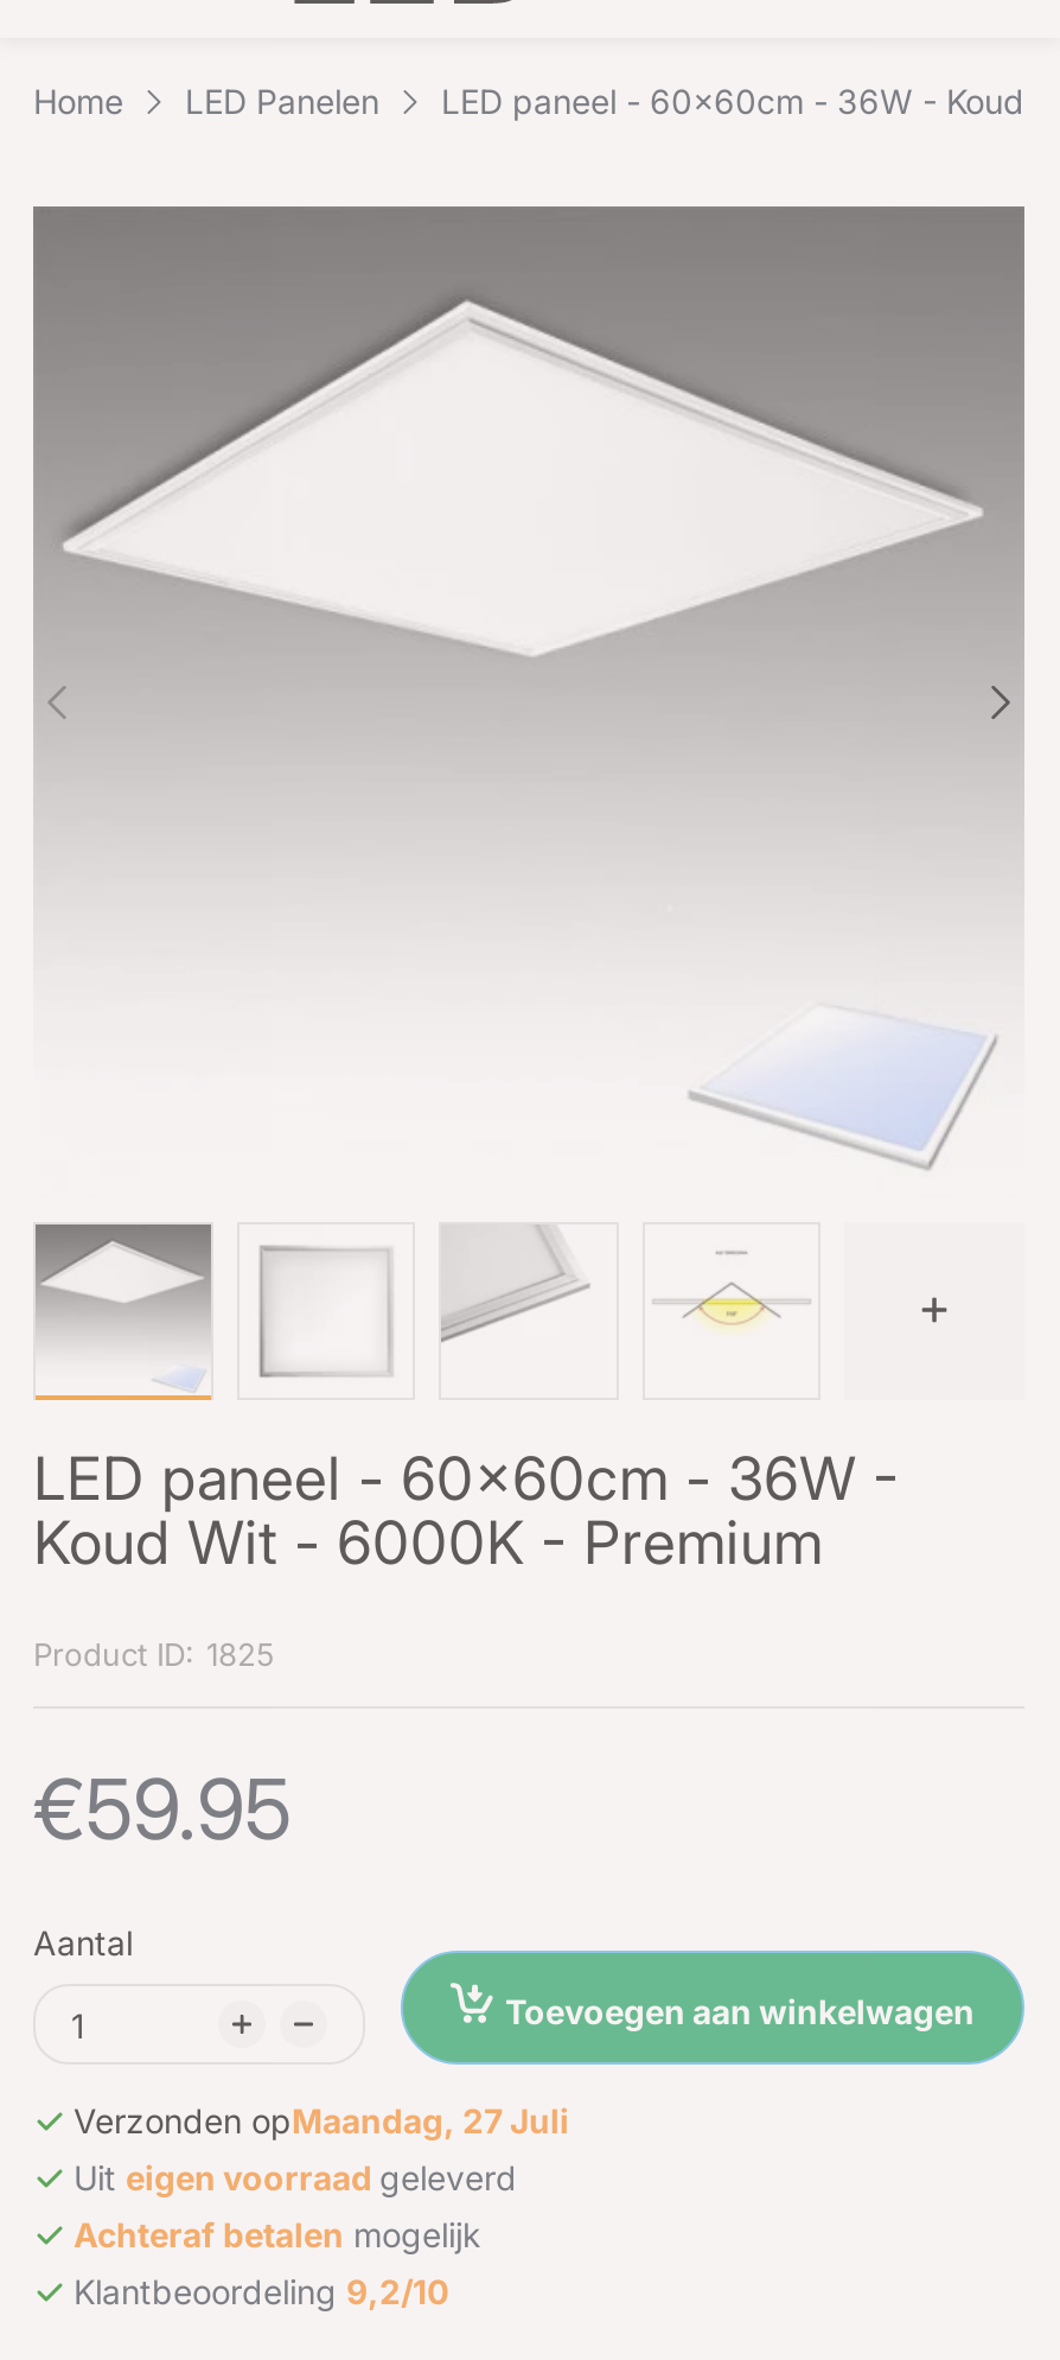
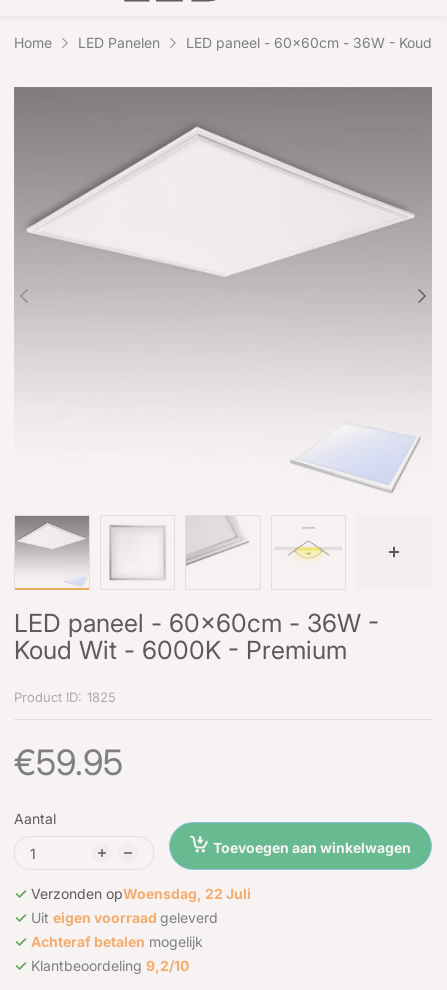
- Verzonden opMaandag, 27 Juli
+ Verzonden opWoensdag, 22 Juli
